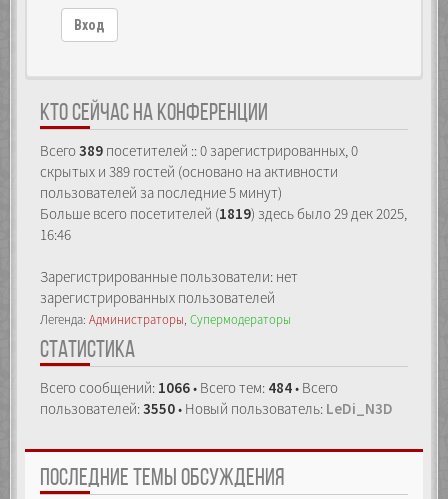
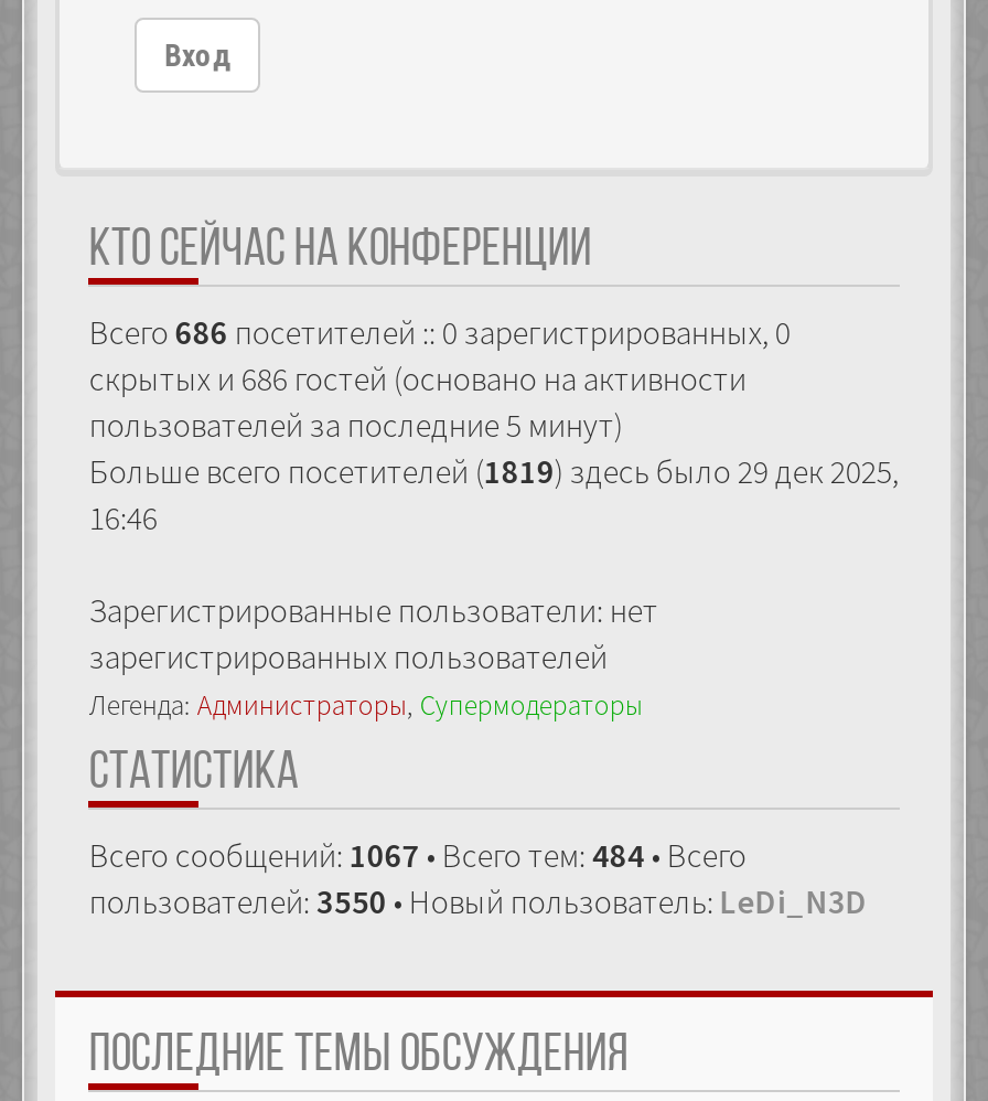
- Всего 389 посетителей :: 0 зарегистрированных, 0
+ Всего 686 посетителей :: 0 зарегистрированных, 0

- скрытых и 389 гостей (основано на активности
+ скрытых и 686 гостей (основано на активности

- Всего сообщений: 1066 • Всего тем: 484 • Всего
+ Всего сообщений: 1067 • Всего тем: 484 • Всего
